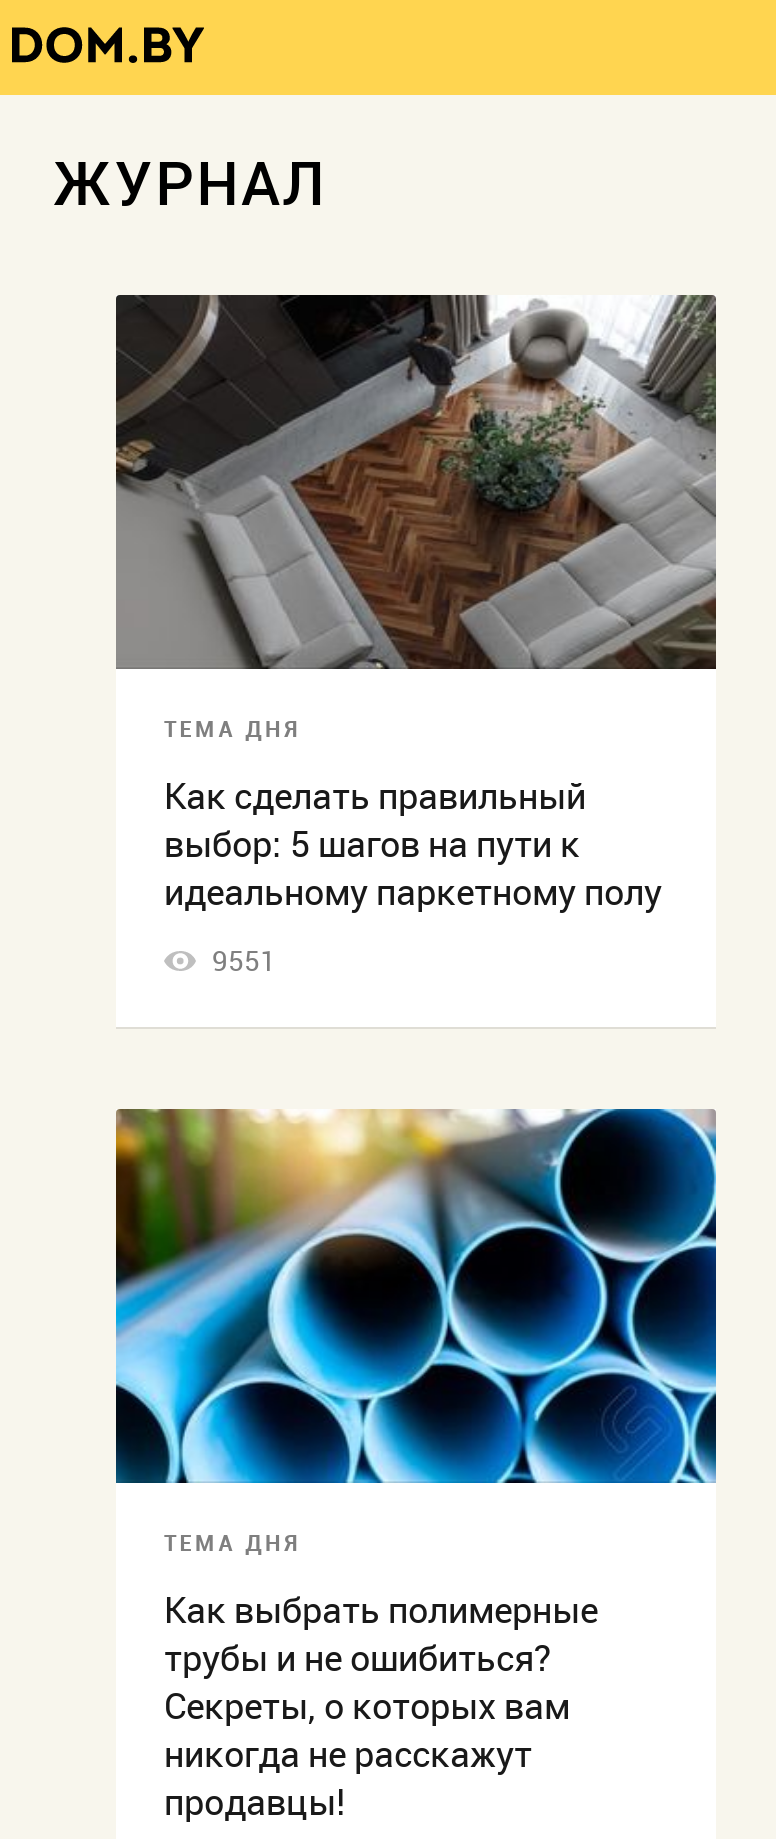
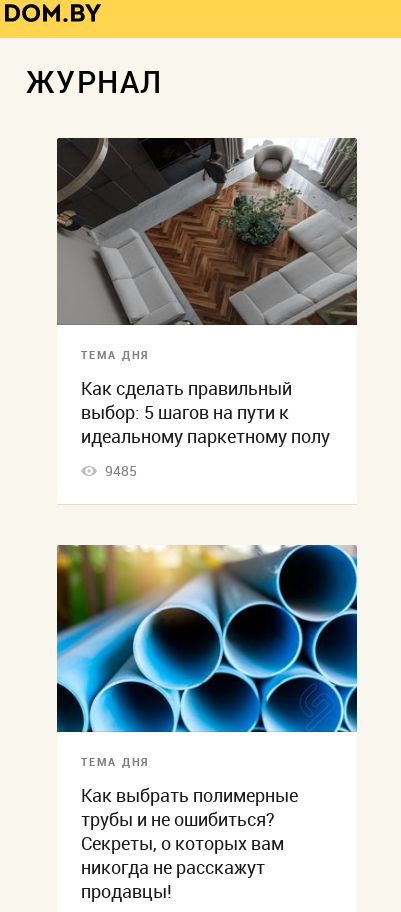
- 9551
+ 9485
